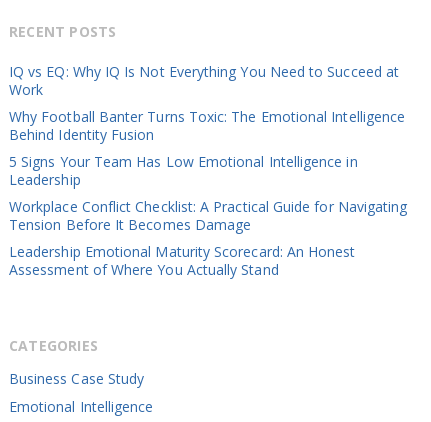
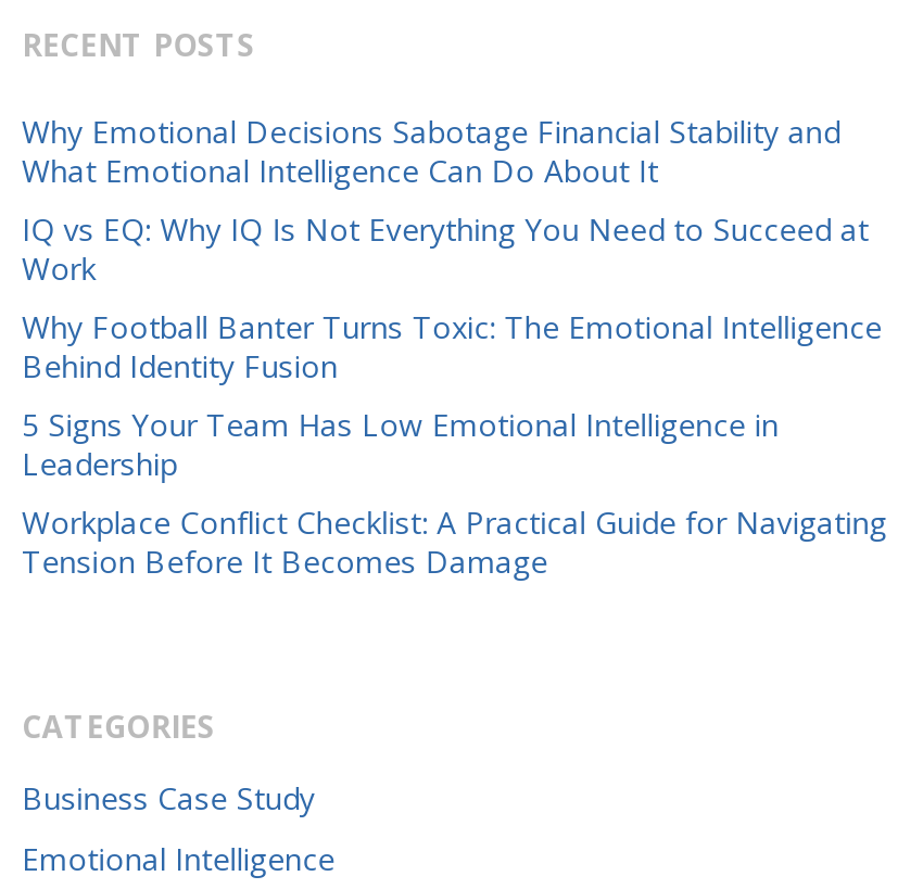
+ Why Emotional Decisions Sabotage Financial Stability and
+ What Emotional Intelligence Can Do About It

moved down: IQ vs EQ: Why IQ Is Not Everything You Need to Succeed at | Work | Why Football Banter Turns Toxic: The Emotional Intelligence | Behind Identity Fusion | 5 Signs Your Team Has Low Emotional Intelligence in | Leadership | Workplace Conflict Checklist: A Practical Guide for Navigating | Tension Before It Becomes Damage

- Leadership Emotional Maturity Scorecard: An Honest
- Assessment of Where You Actually Stand
